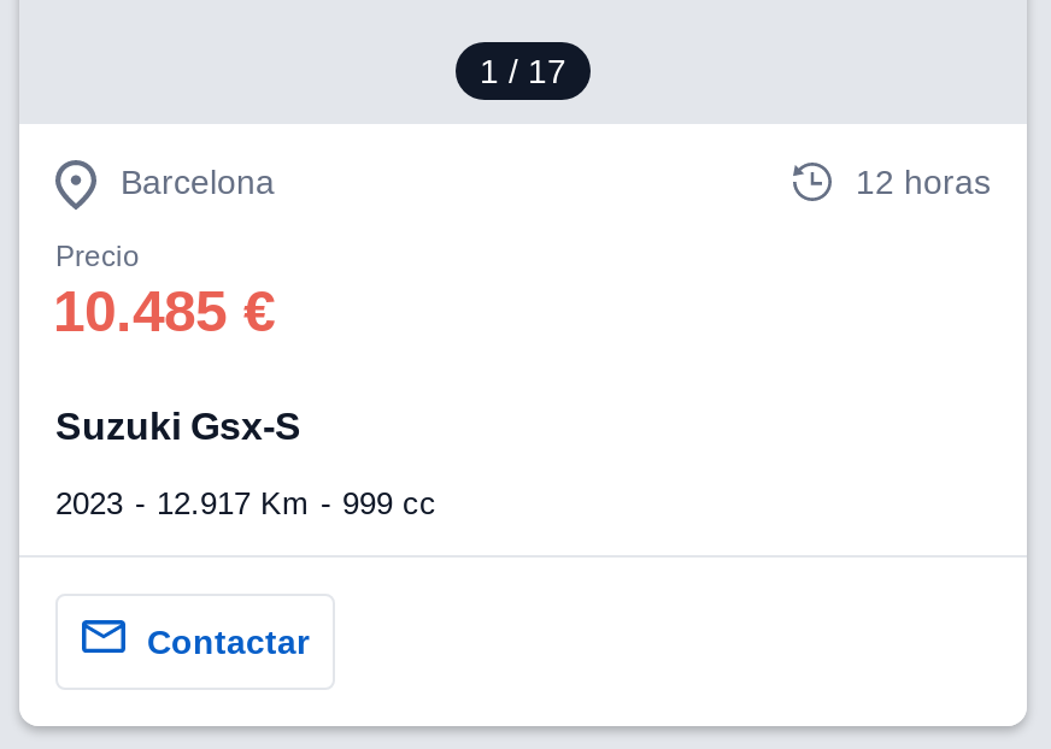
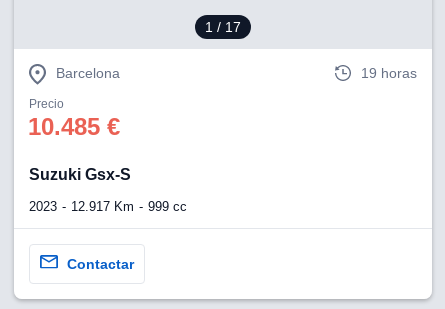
- 12 horas
+ 19 horas
